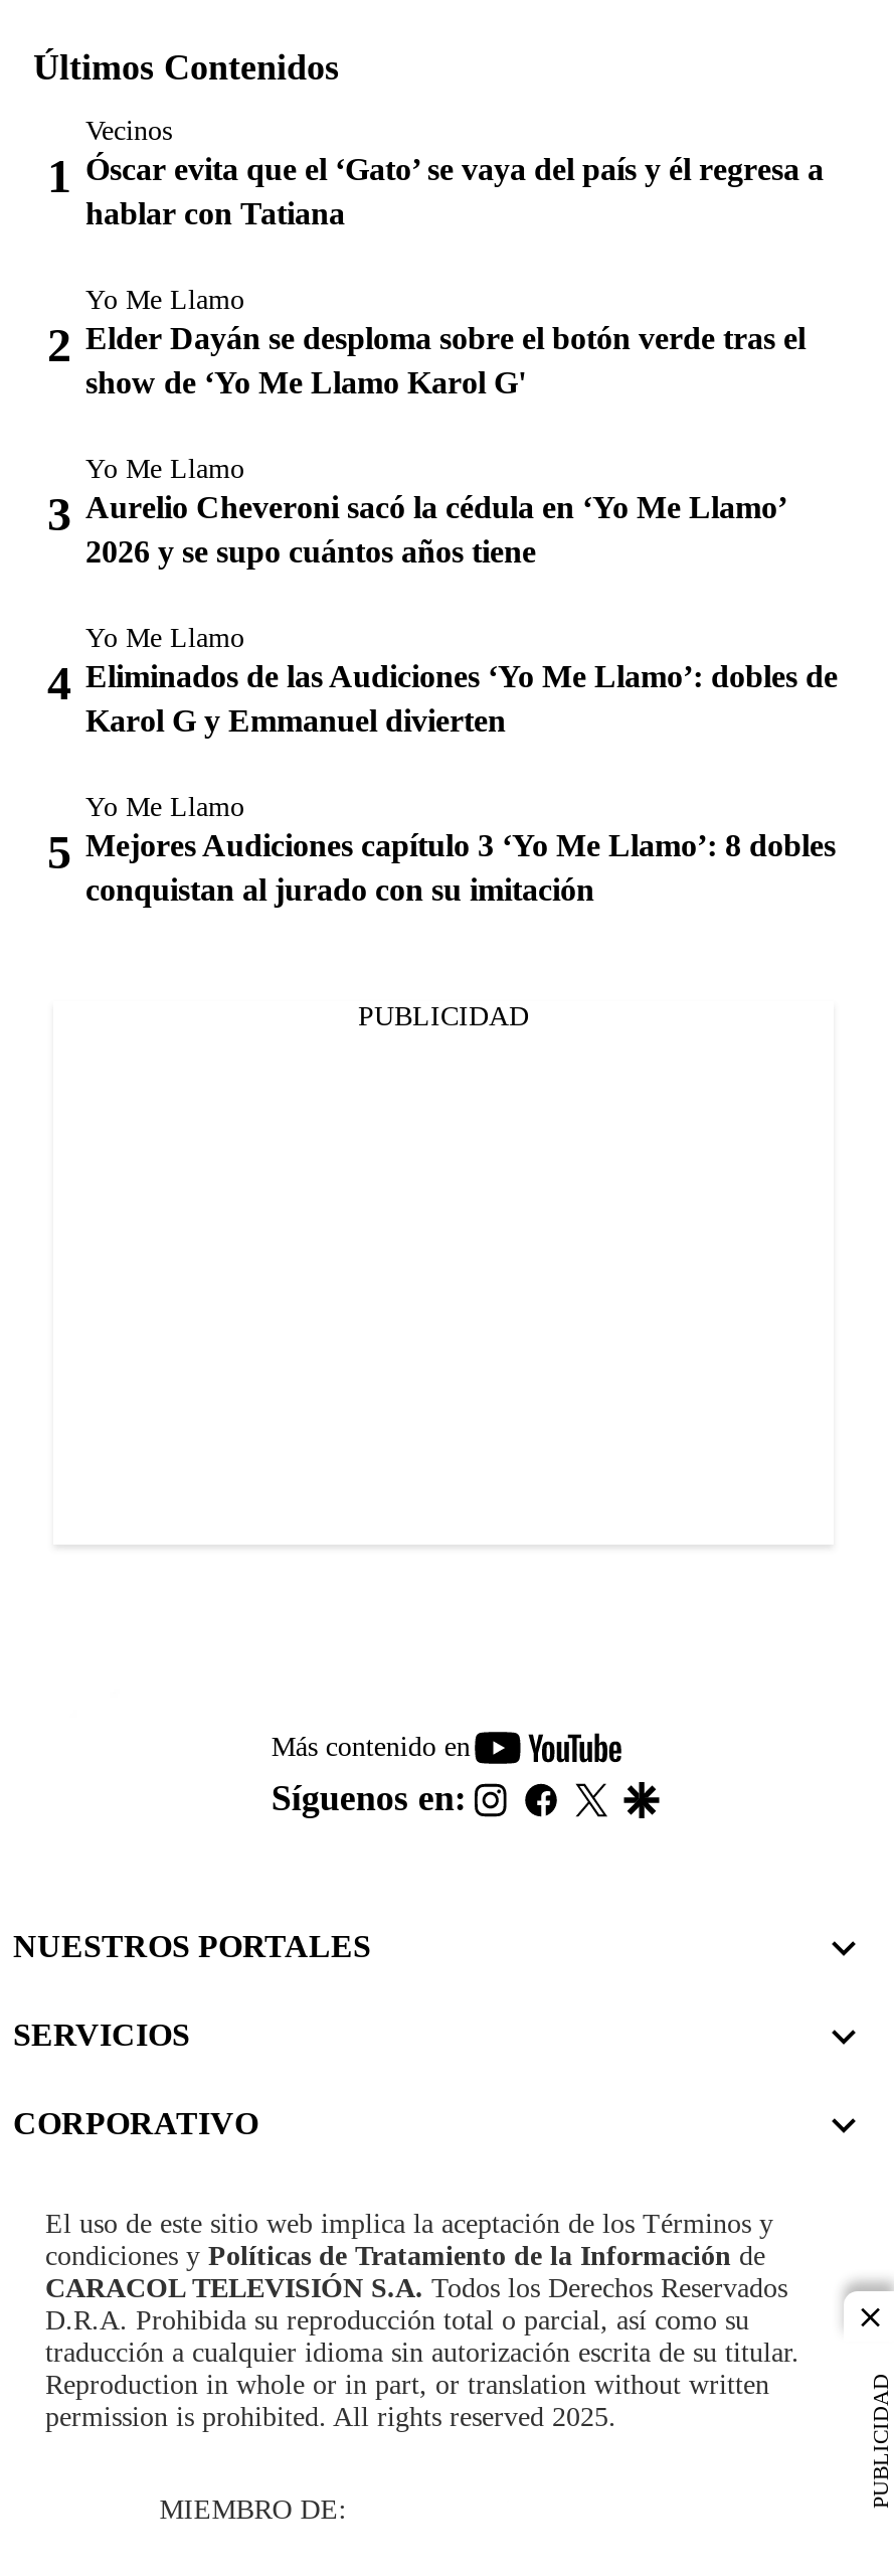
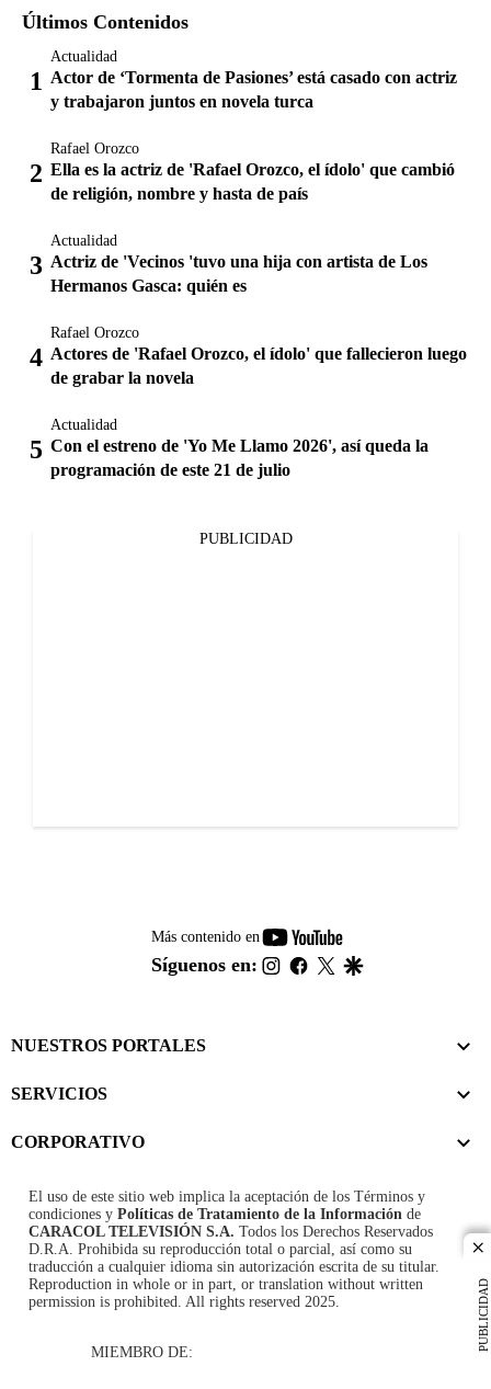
- Vecinos
- Óscar evita que el ‘Gato’ se vaya del país y él regresa a
- hablar con Tatiana
+ Actualidad
+ Actor de ‘Tormenta de Pasiones’ está casado con actriz
+ y trabajaron juntos en novela turca

- Yo Me Llamo
- Elder Dayán se desploma sobre el botón verde tras el
- show de ‘Yo Me Llamo Karol G'
+ Rafael Orozco
+ Ella es la actriz de 'Rafael Orozco, el ídolo' que cambió
+ de religión, nombre y hasta de país

- Yo Me Llamo
- Aurelio Cheveroni sacó la cédula en ‘Yo Me Llamo’
- 2026 y se supo cuántos años tiene
+ Actualidad
+ Actriz de 'Vecinos 'tuvo una hija con artista de Los
+ Hermanos Gasca: quién es

- Yo Me Llamo
- Eliminados de las Audiciones ‘Yo Me Llamo’: dobles de
- Karol G y Emmanuel divierten
+ Rafael Orozco
+ Actores de 'Rafael Orozco, el ídolo' que fallecieron luego
+ de grabar la novela

- Yo Me Llamo
- Mejores Audiciones capítulo 3 ‘Yo Me Llamo’: 8 dobles
- conquistan al jurado con su imitación
+ Actualidad
+ Con el estreno de 'Yo Me Llamo 2026', así queda la
+ programación de este 21 de julio
